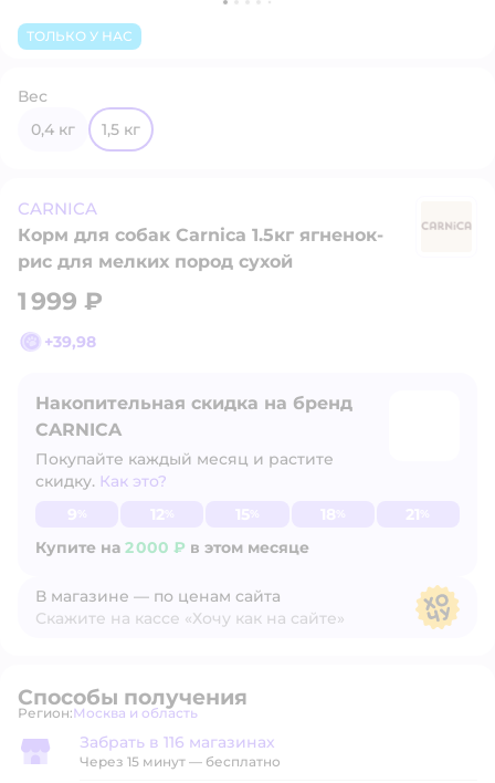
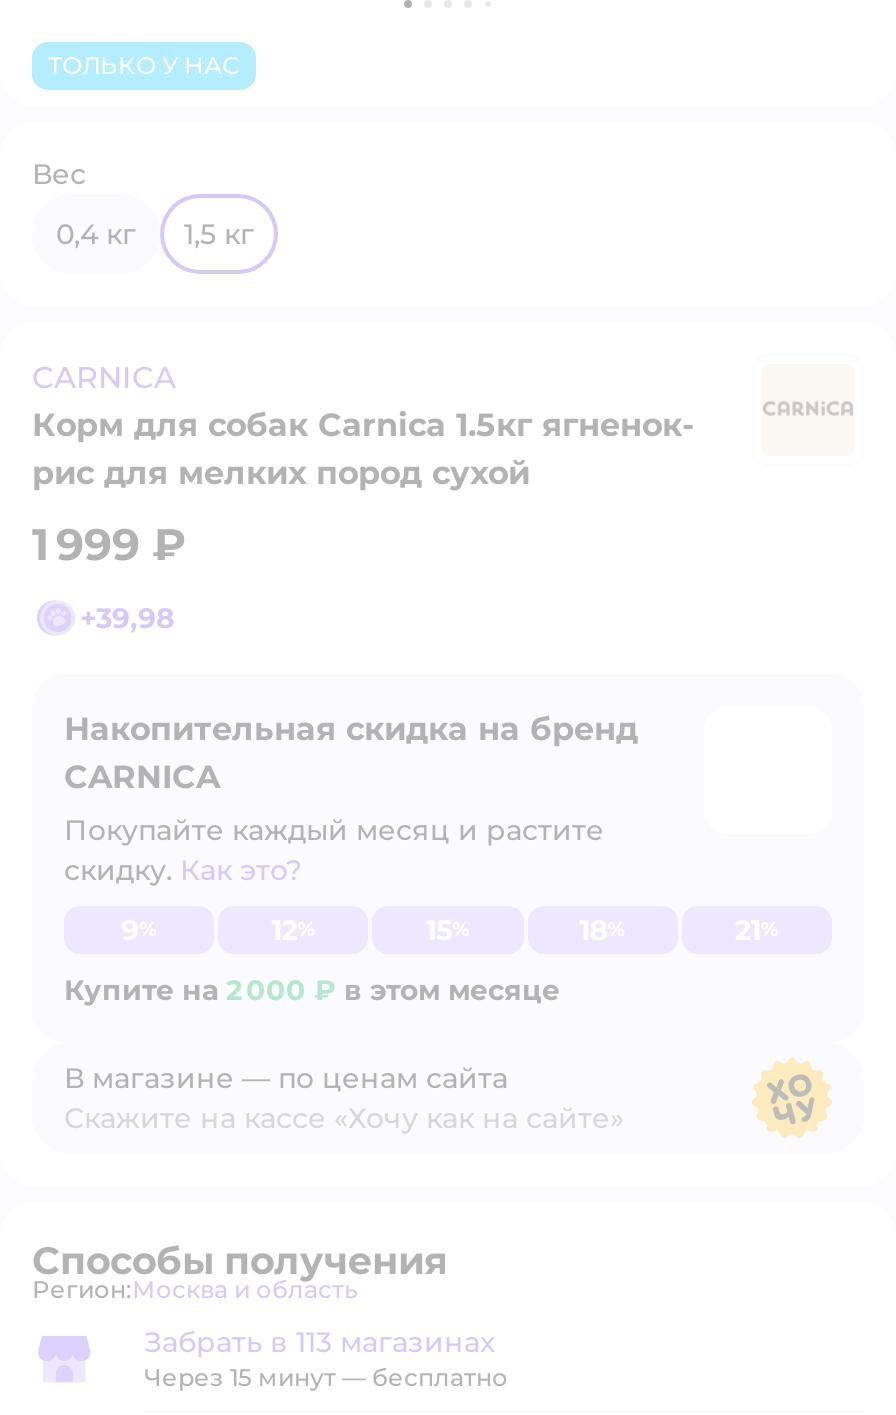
- Забрать в 116 магазинах
+ Забрать в 113 магазинах
